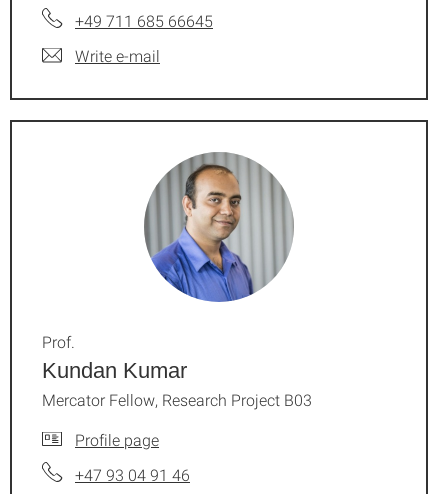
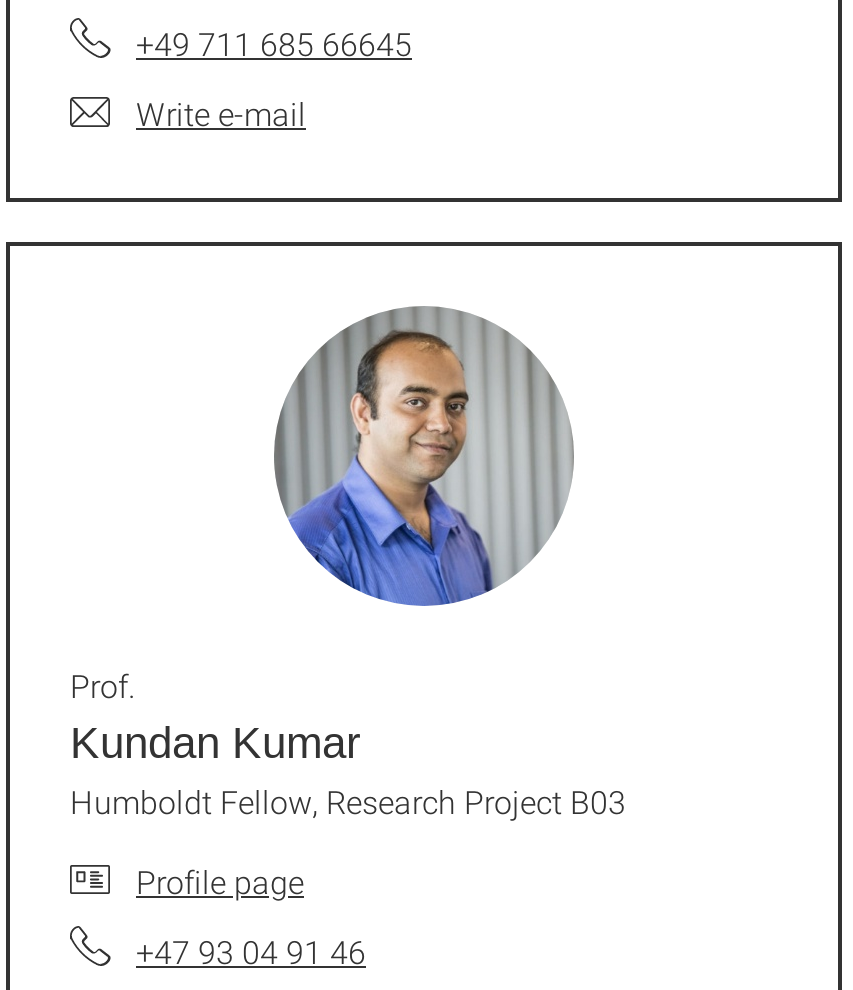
- Mercator Fellow, Research Project B03
+ Humboldt Fellow, Research Project B03
